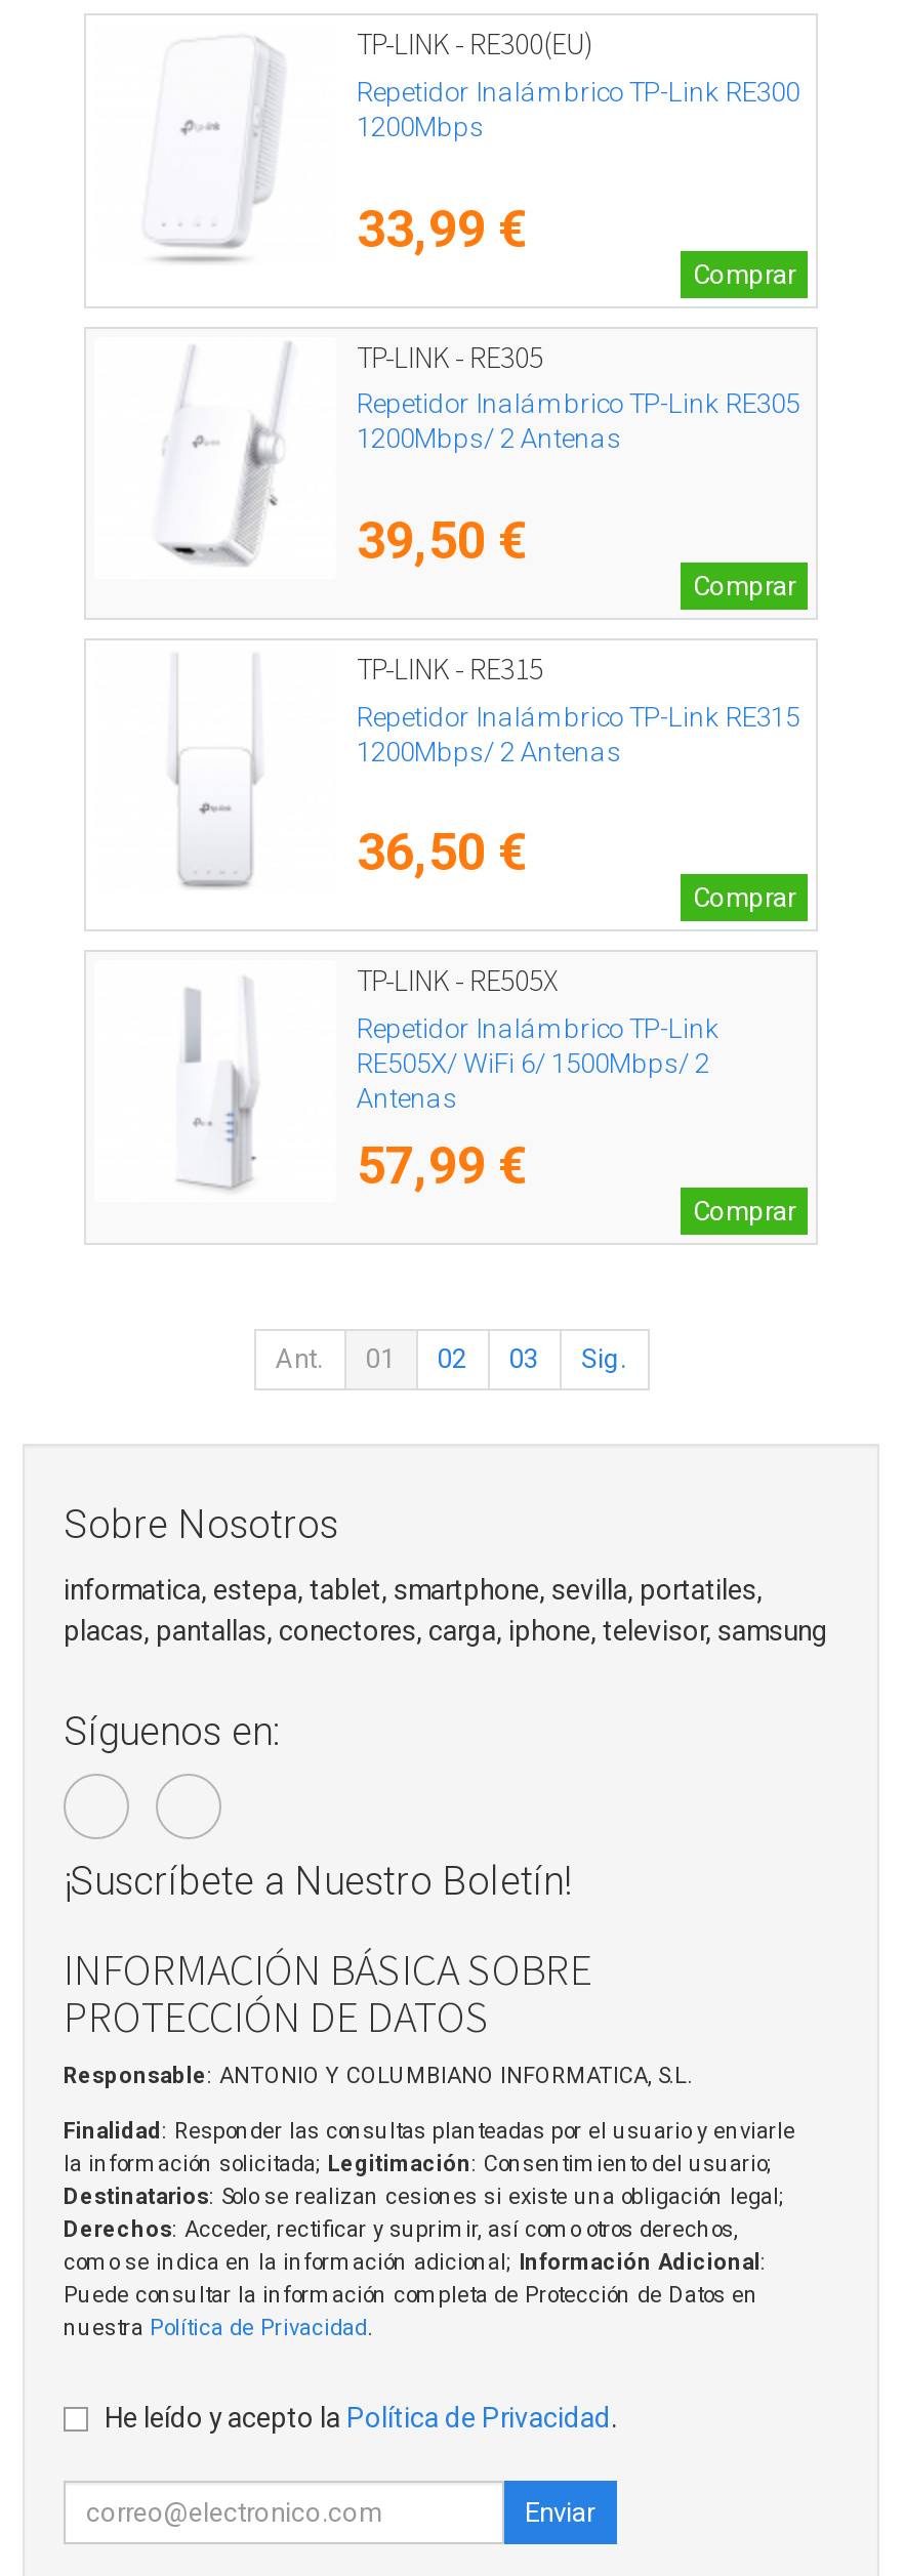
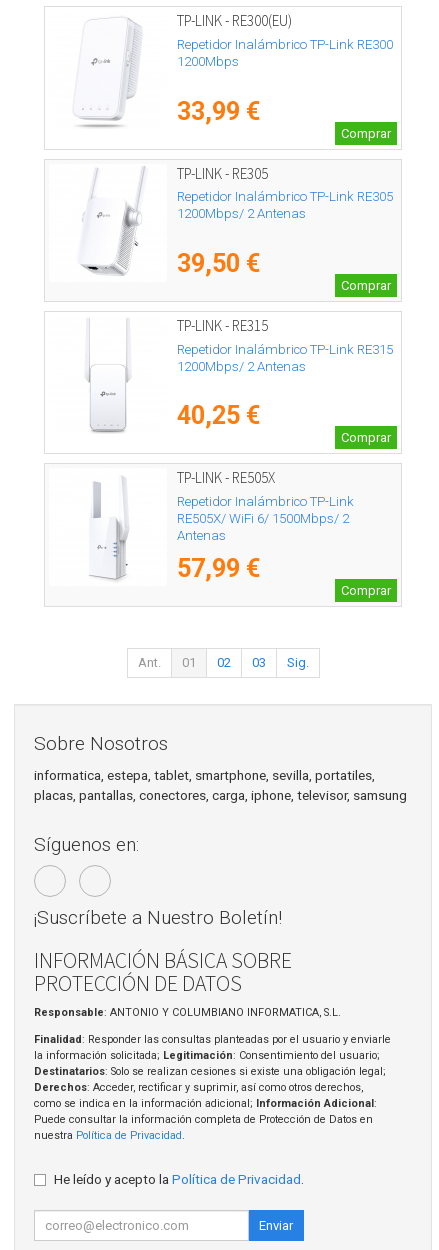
- 36,50 €
+ 40,25 €
